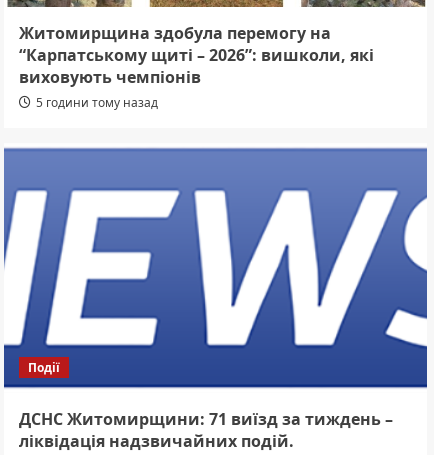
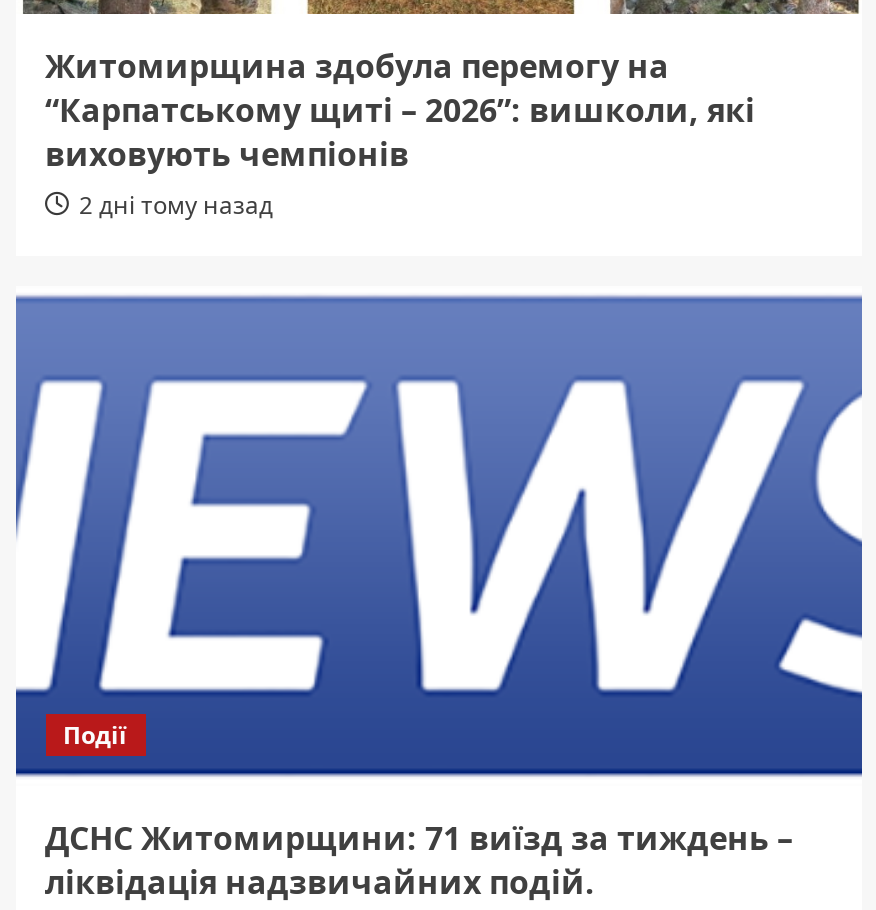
- 5 години тому назад
+ 2 дні тому назад
